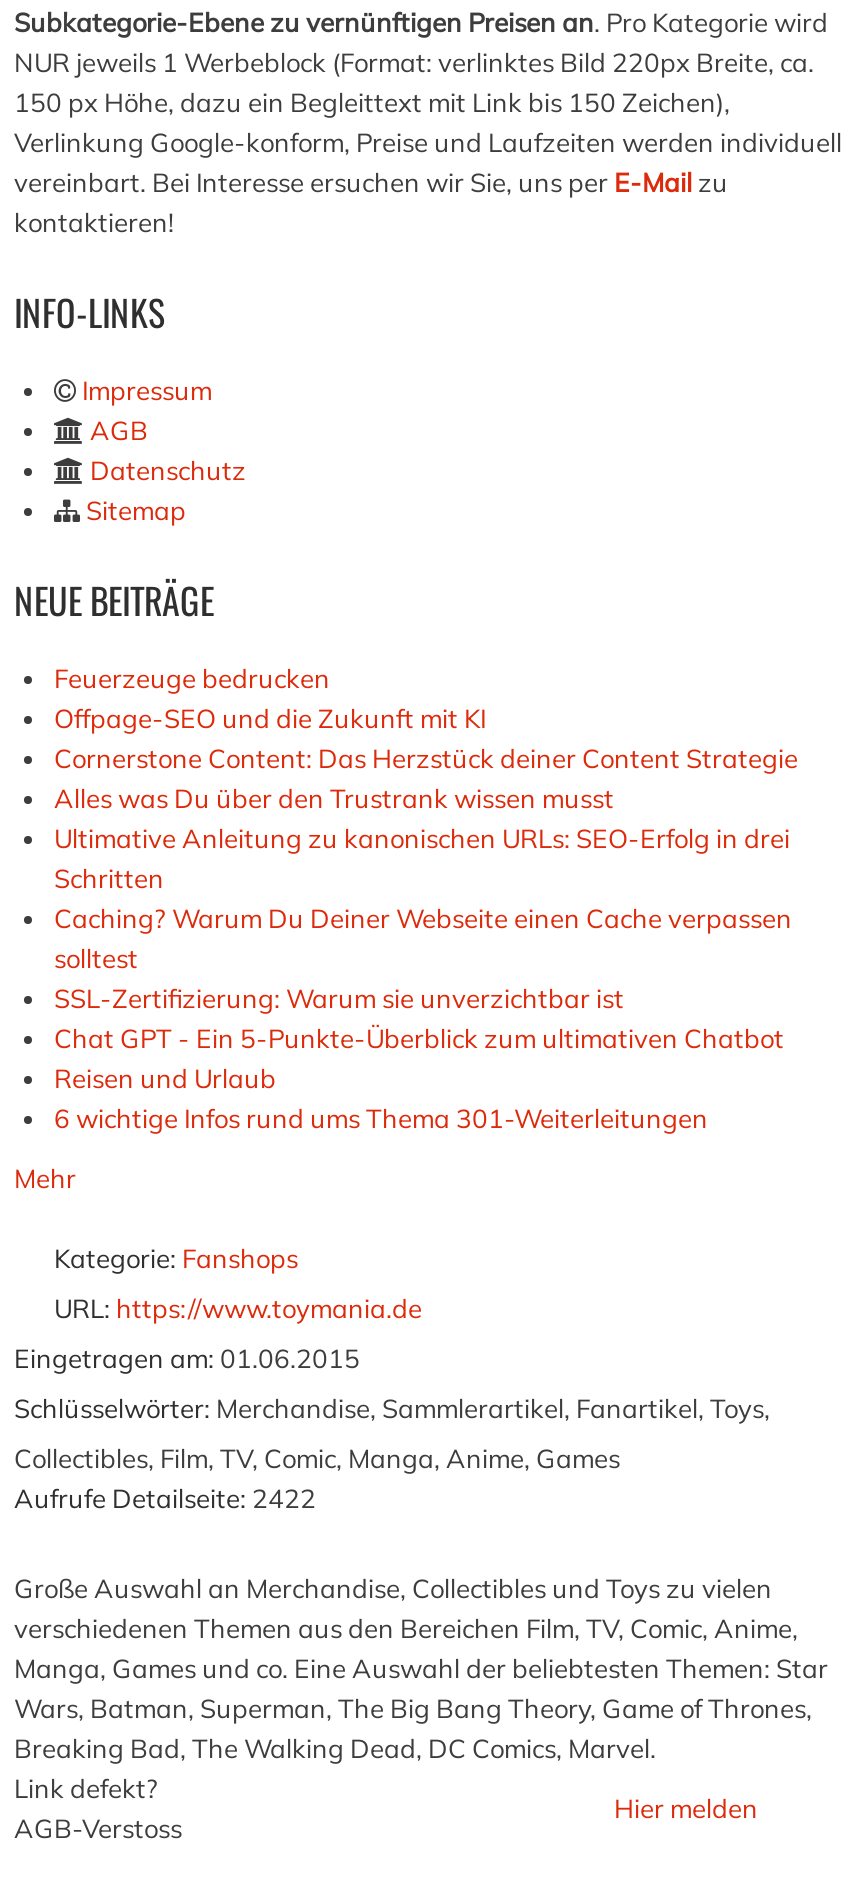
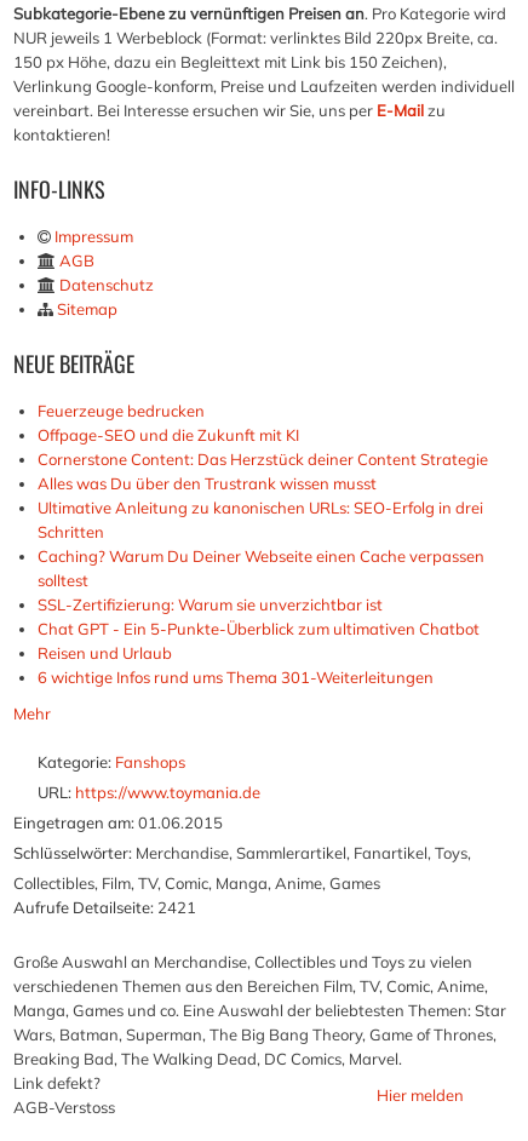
- Aufrufe Detailseite: 2422
+ Aufrufe Detailseite: 2421
